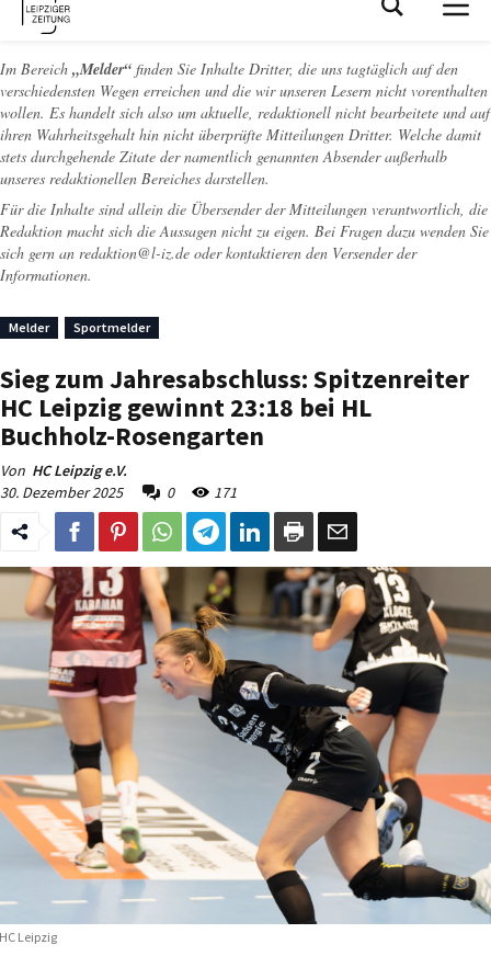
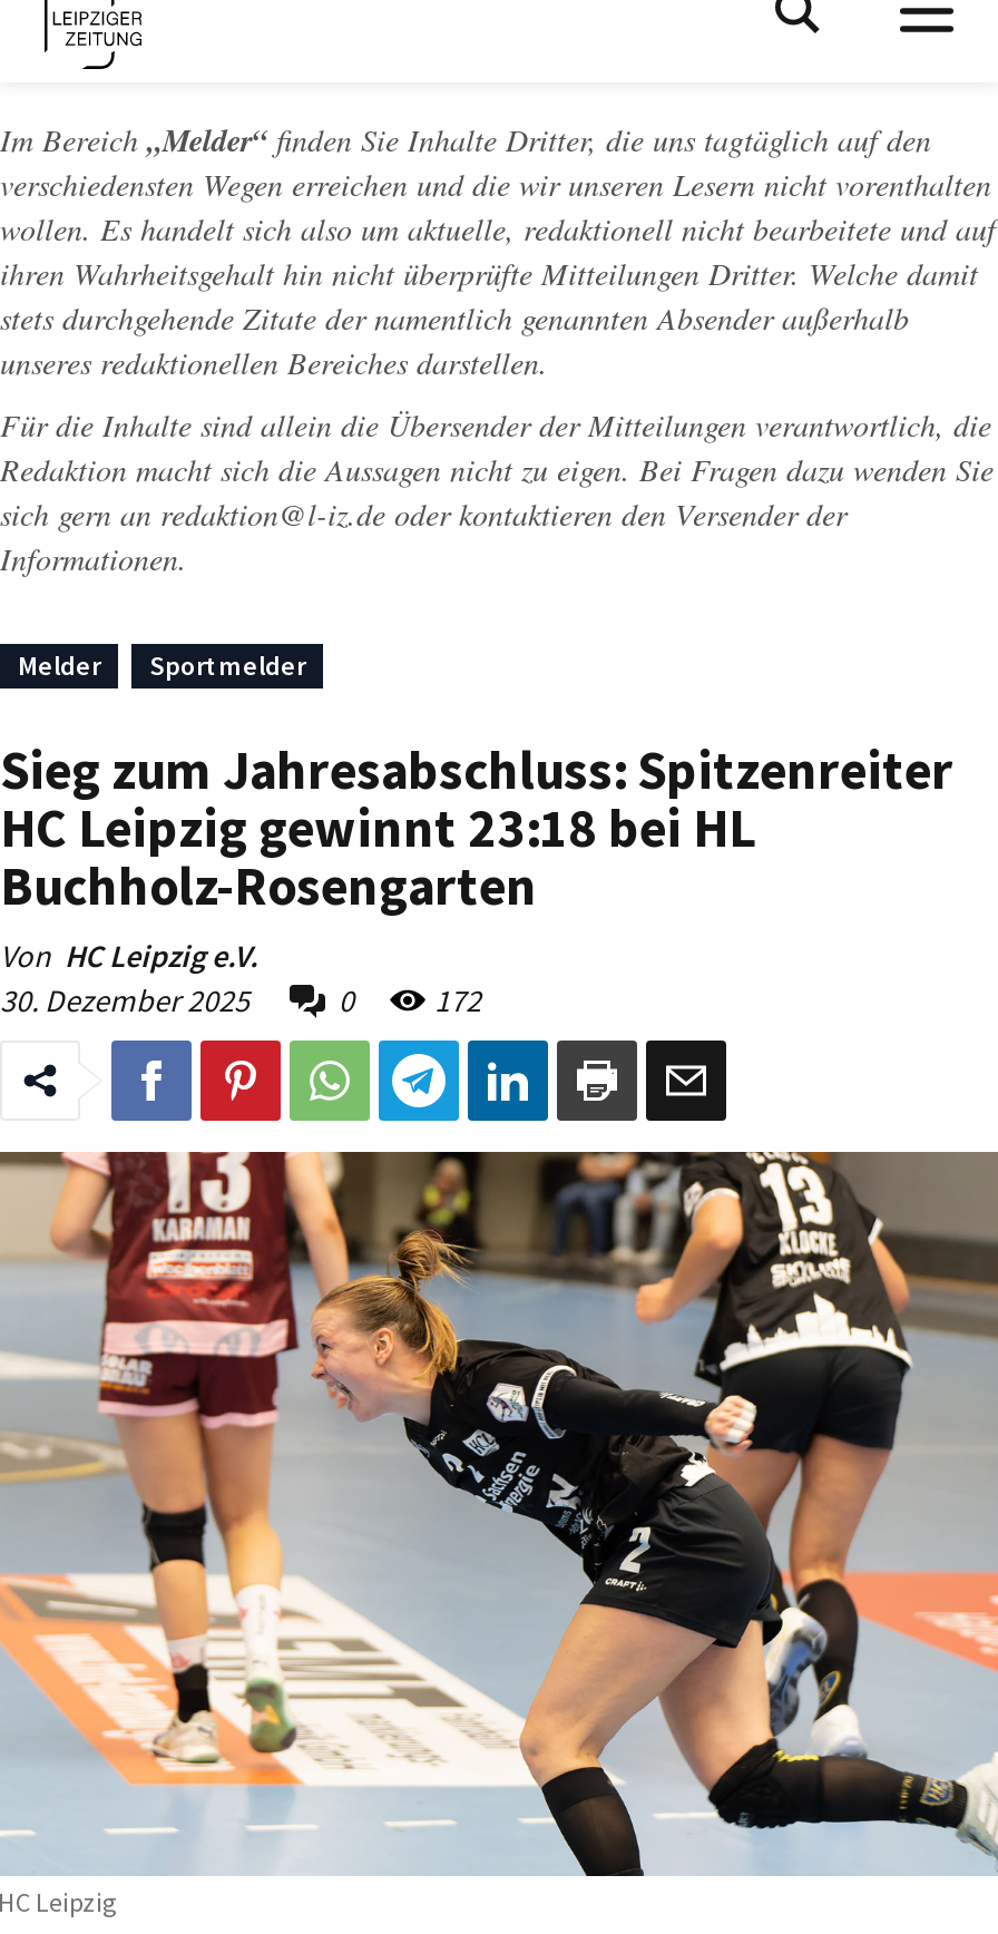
- 0 171
+ 0 172
